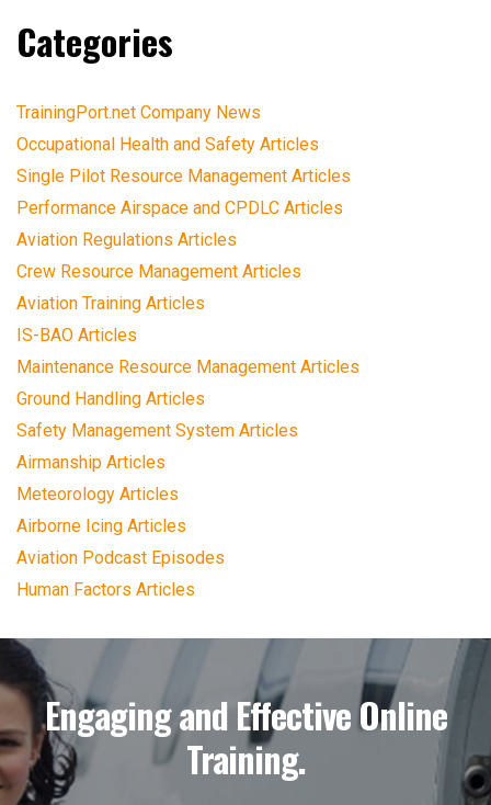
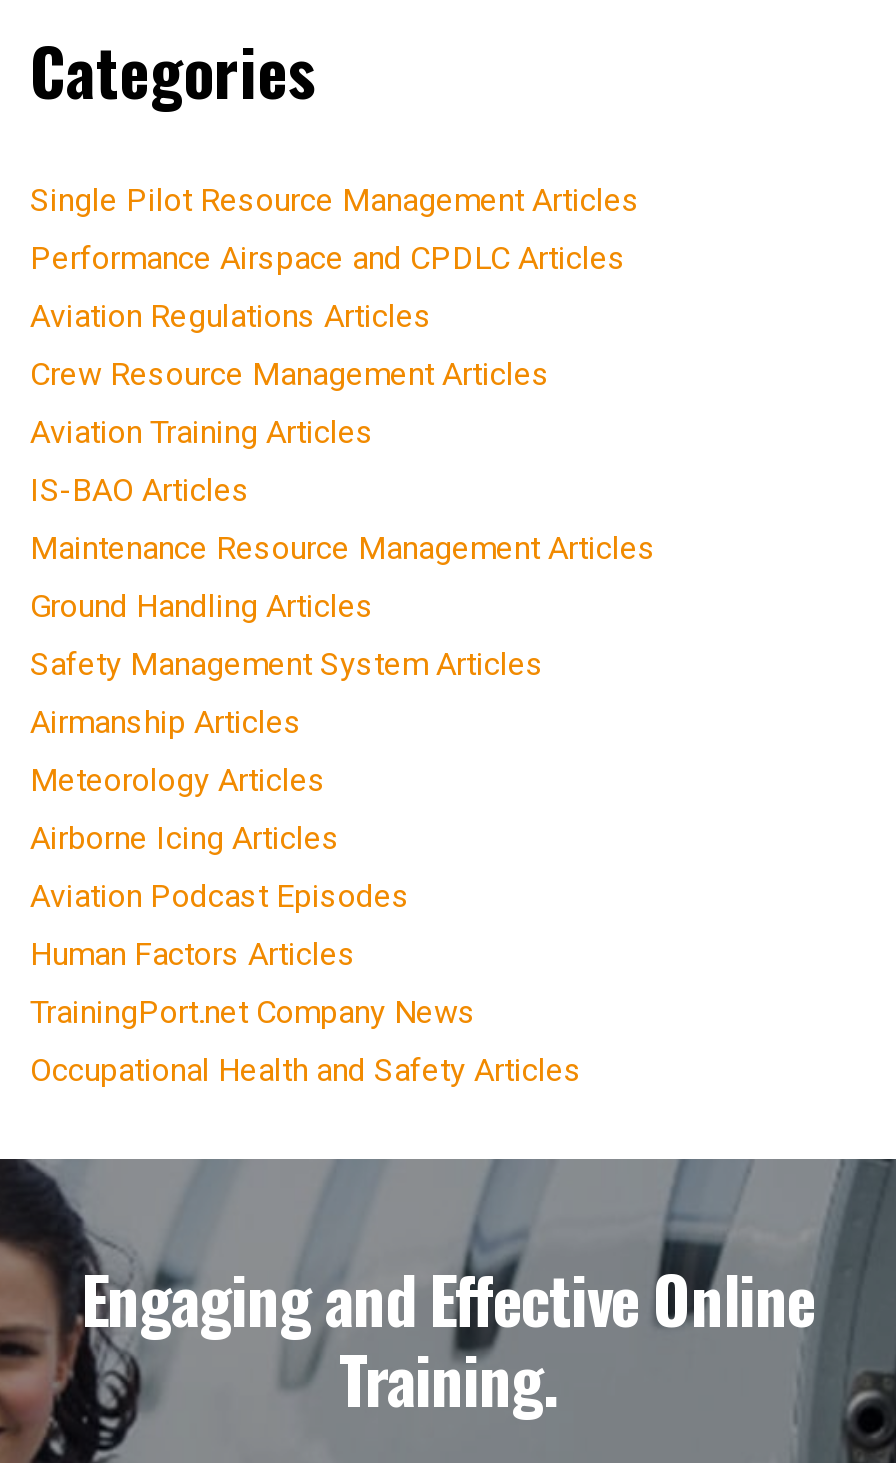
moved down: TrainingPort.net Company News | Occupational Health and Safety Articles

moved up: Single Pilot Resource Management Articles | Performance Airspace and CPDLC Articles | Aviation Regulations Articles | ... | Aviation Podcast Episodes | Human Factors Articles
